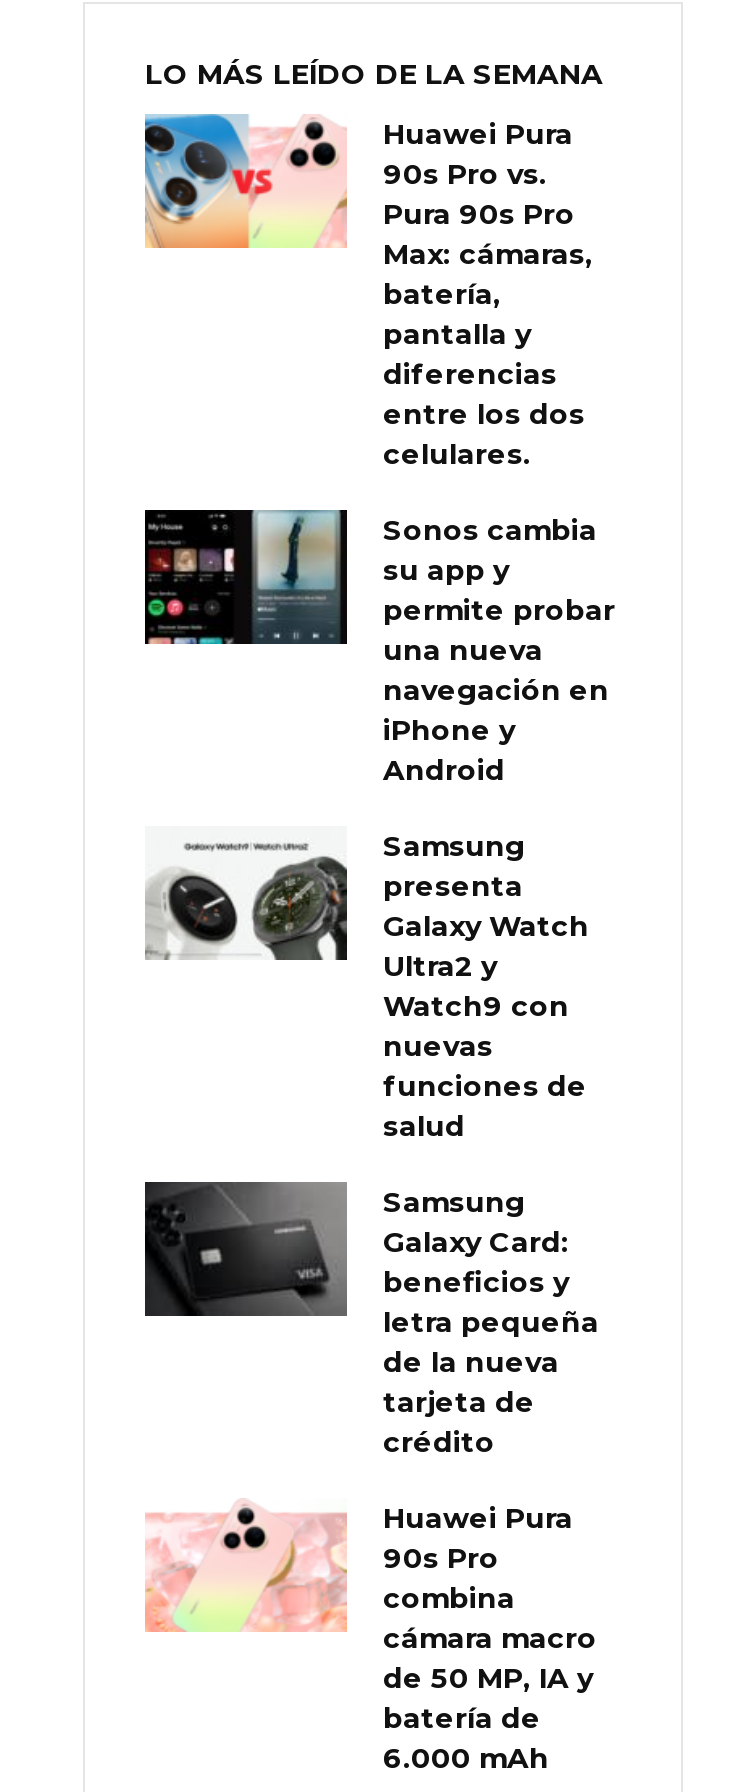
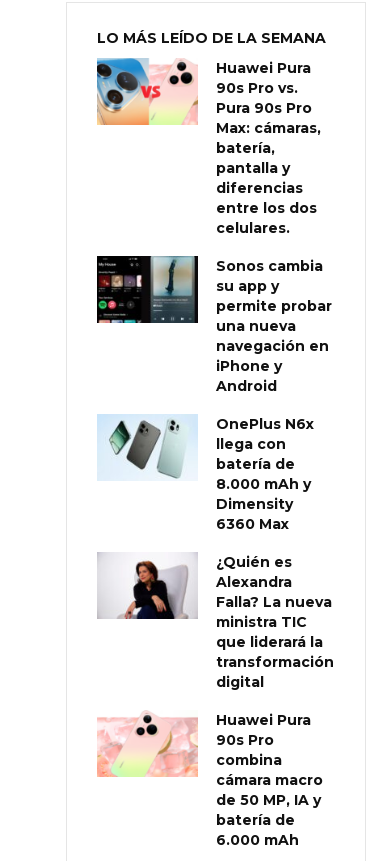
- [image]
- Samsung
- presenta
- Galaxy Watch
- Ultra2 y
- Watch9 con
- nuevas
- funciones de
- salud
+ [image]
+ OnePlus N6x
+ llega con
+ batería de
+ 8.000 mAh y
+ Dimensity
+ 6360 Max

- [image]
- Samsung
- Galaxy Card:
- beneficios y
- letra pequeña
- de la nueva
- tarjeta de
- crédito
+ [image]
+ ¿Quién es
+ Alexandra
+ Falla? La nueva
+ ministra TIC
+ que liderará la
+ transformación
+ digital
